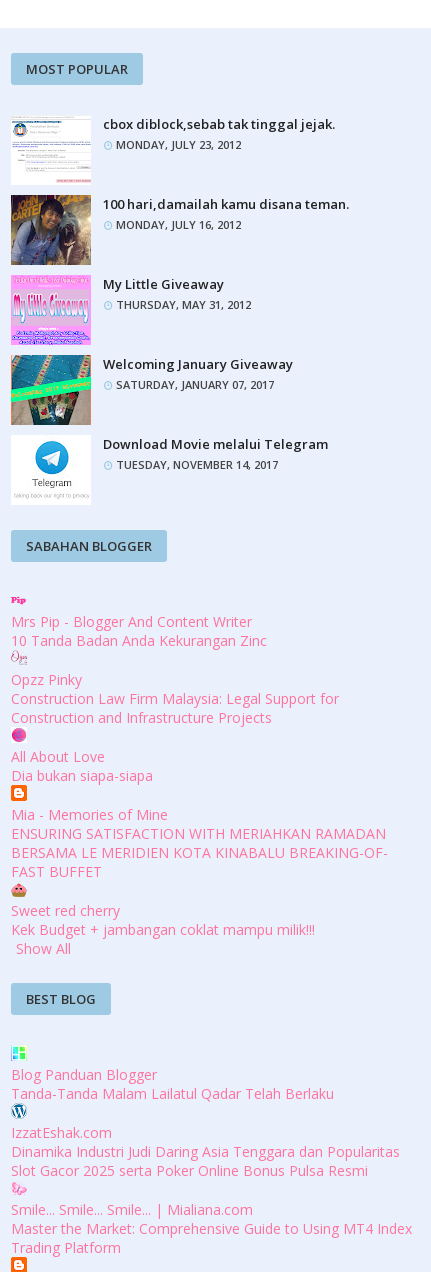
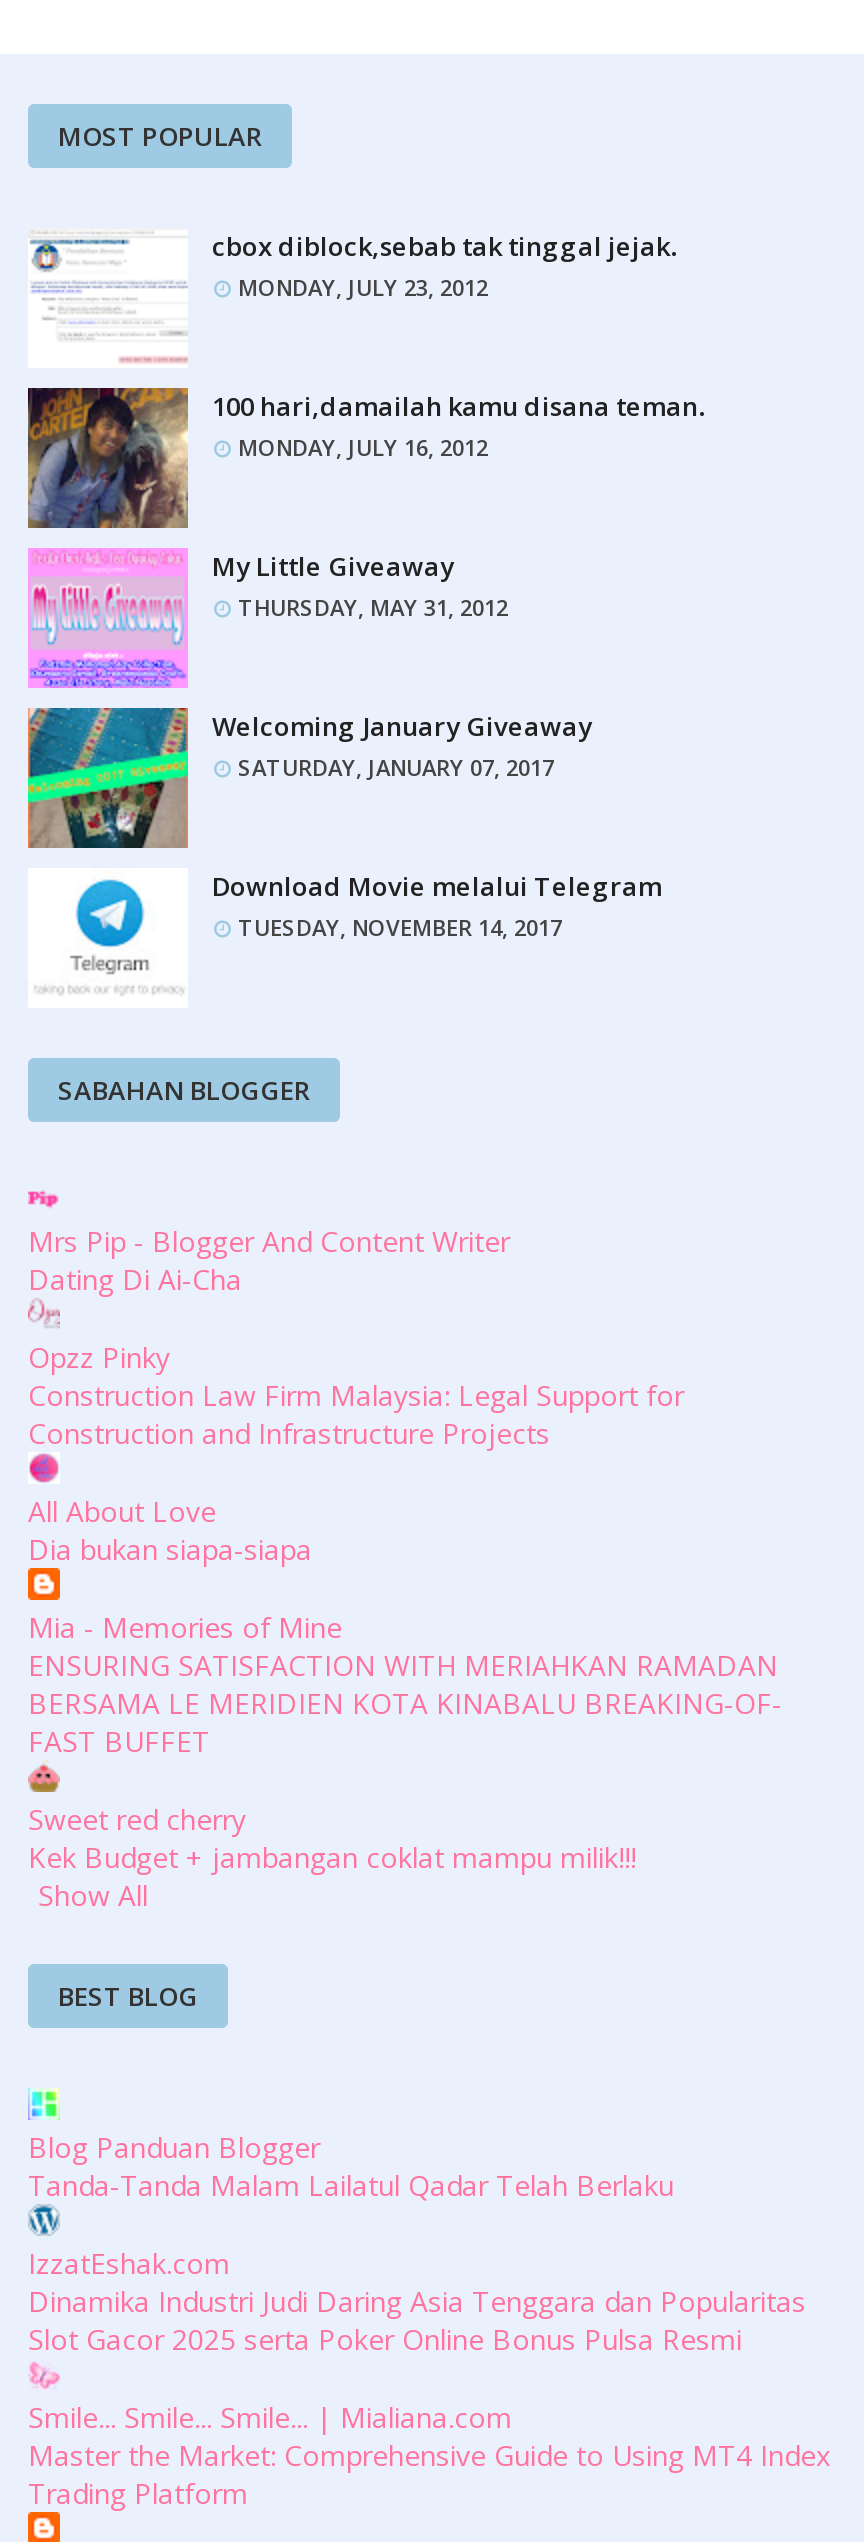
- 10 Tanda Badan Anda Kekurangan Zinc
+ Dating Di Ai-Cha
